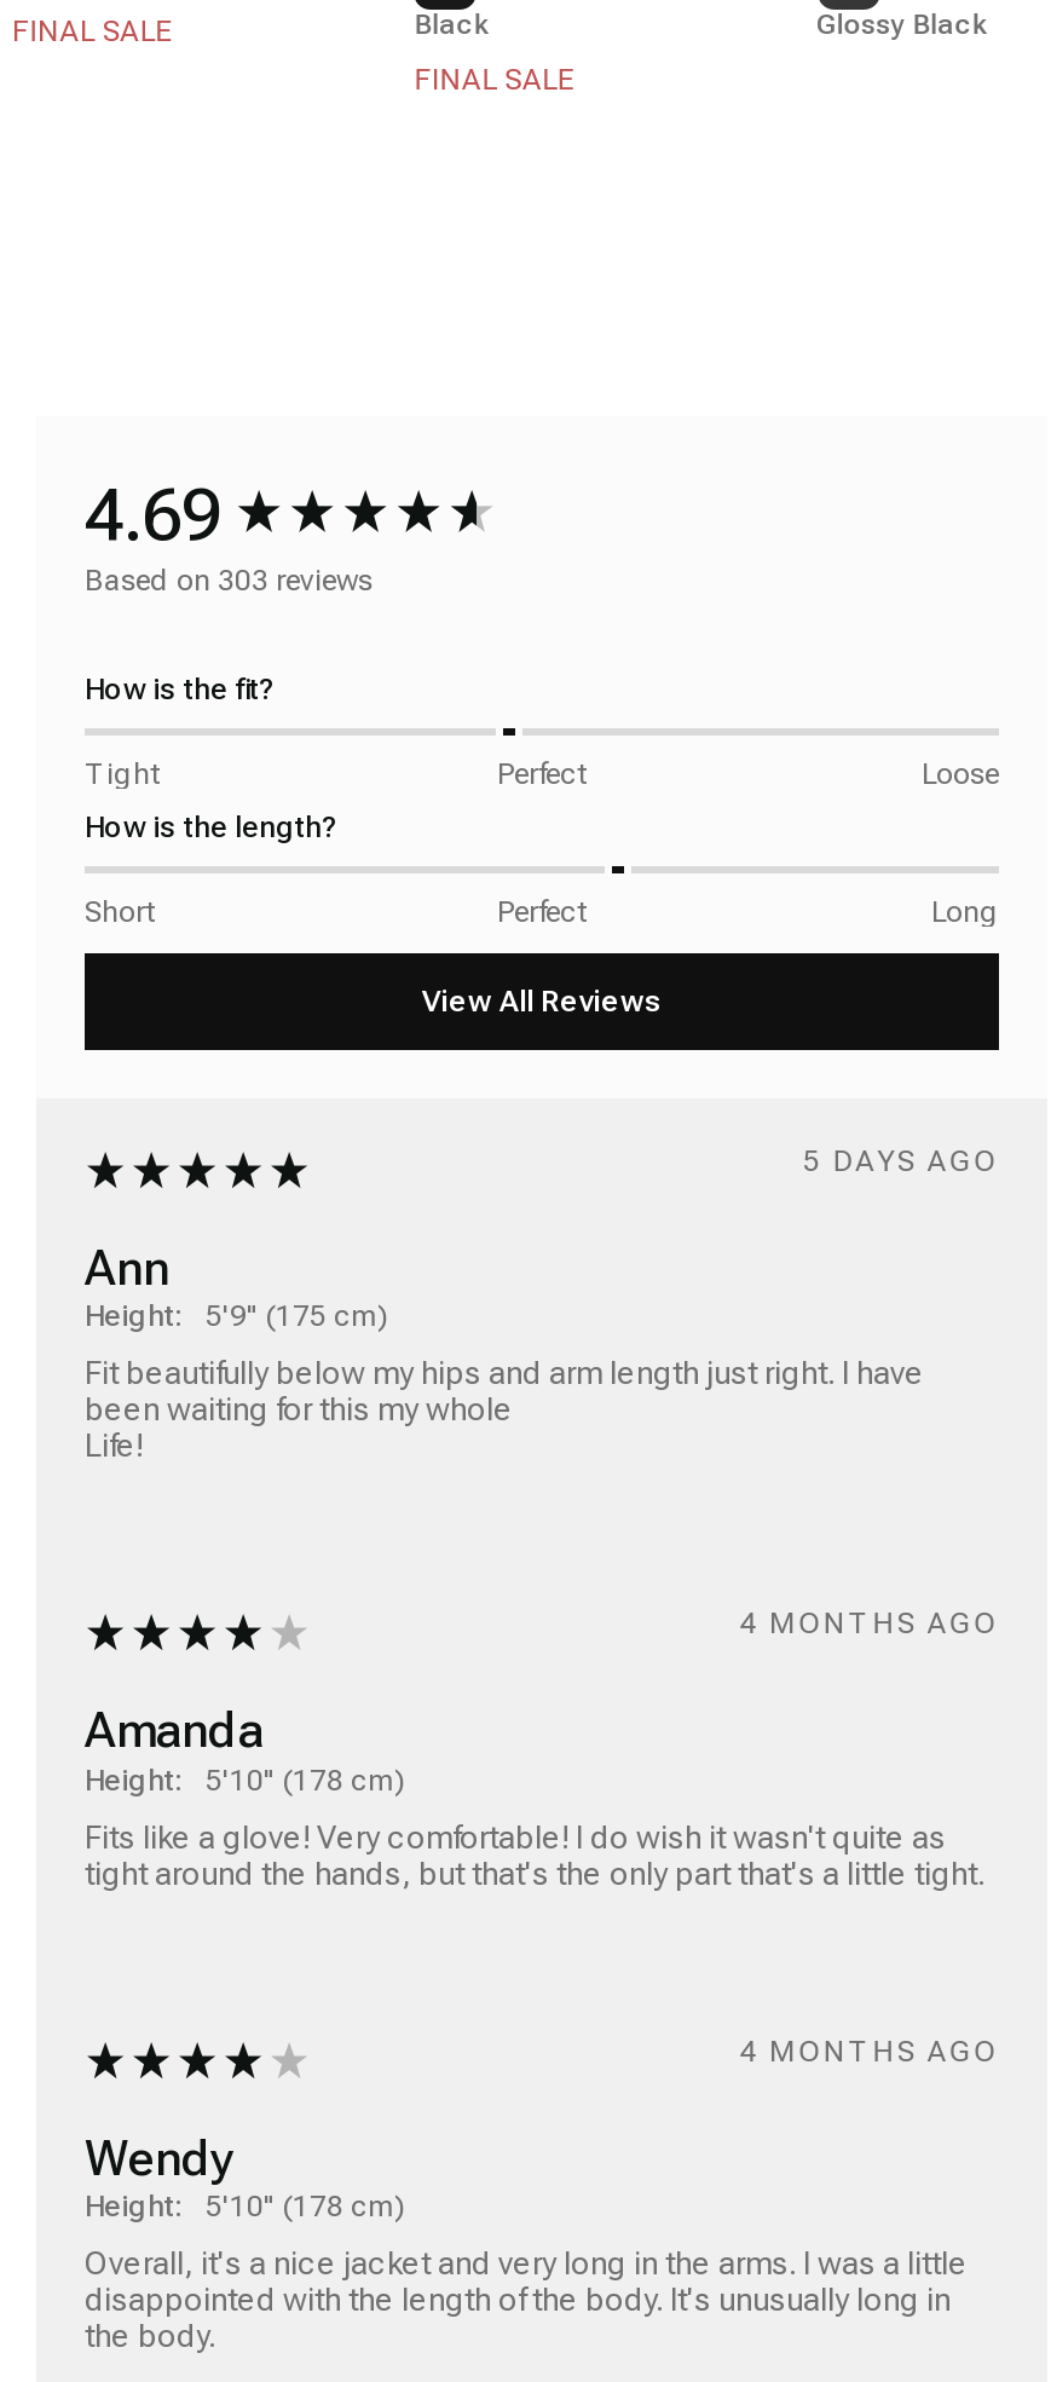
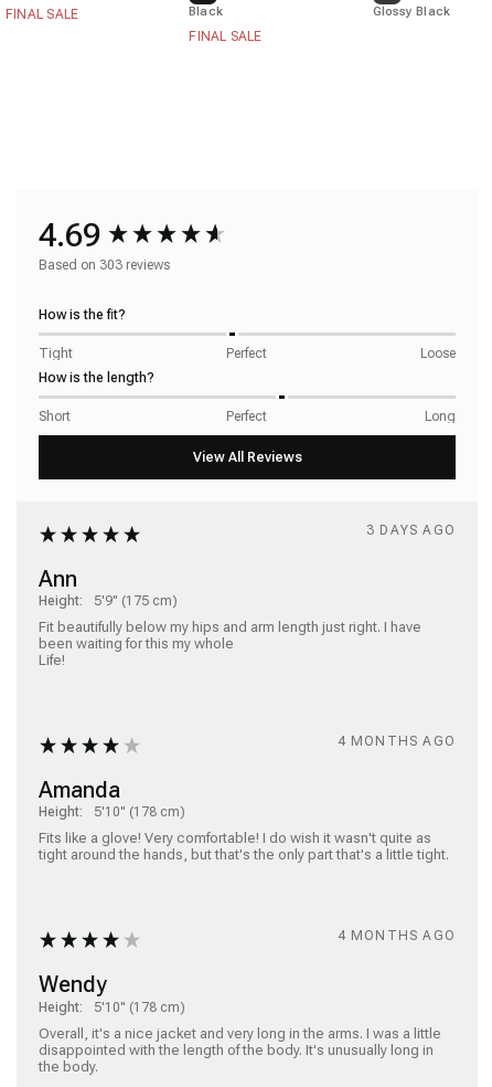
- 5 DAYS AGO
+ 3 DAYS AGO
